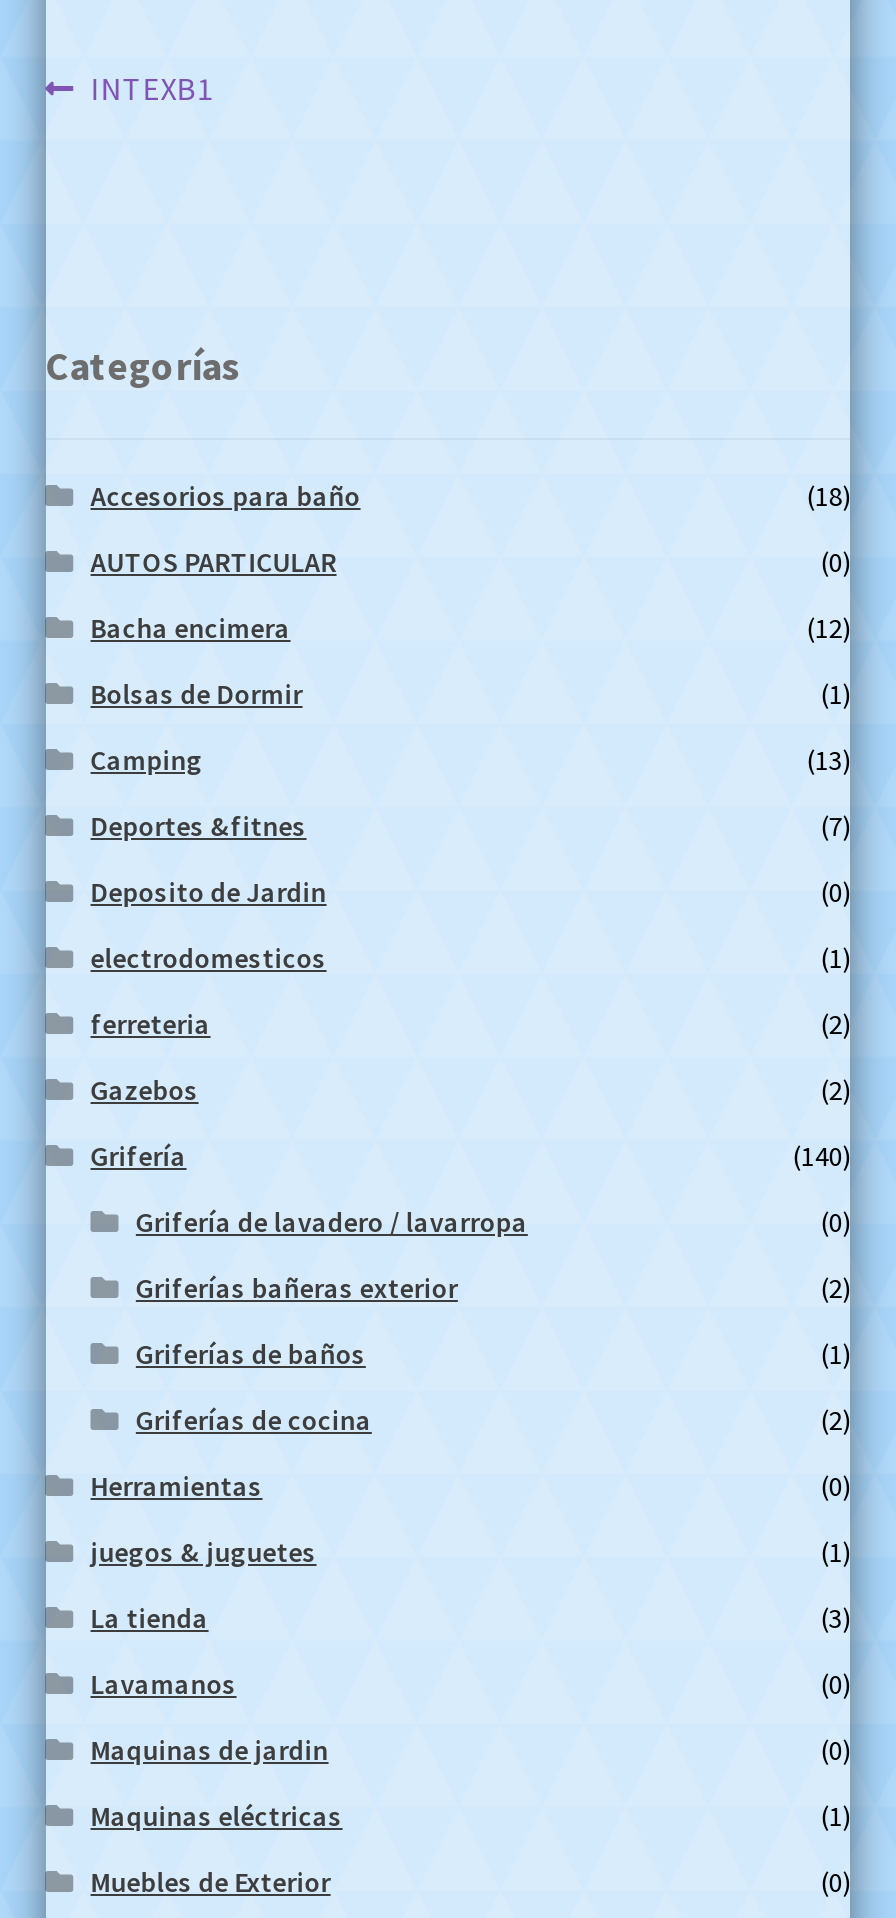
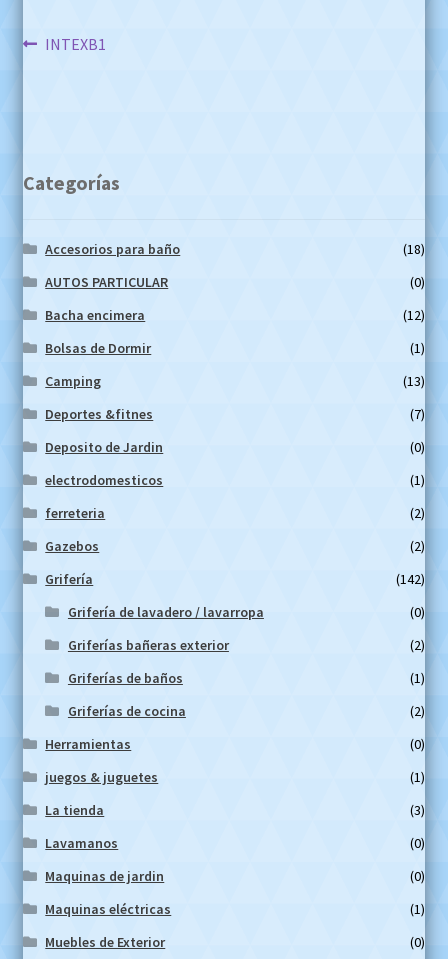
- (140)
+ (142)
